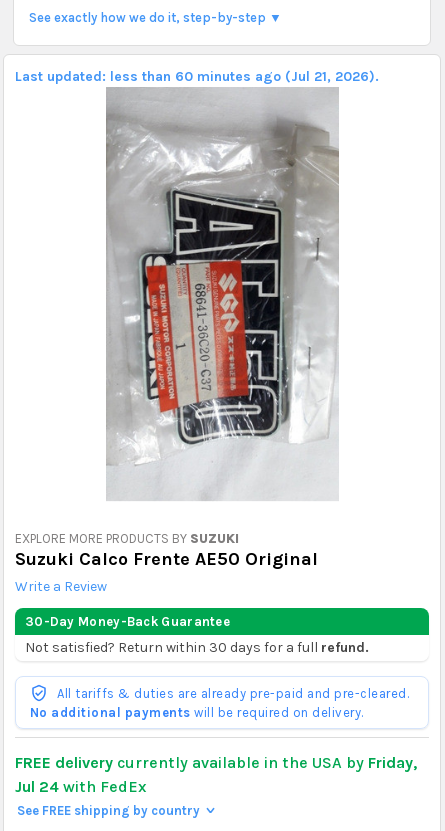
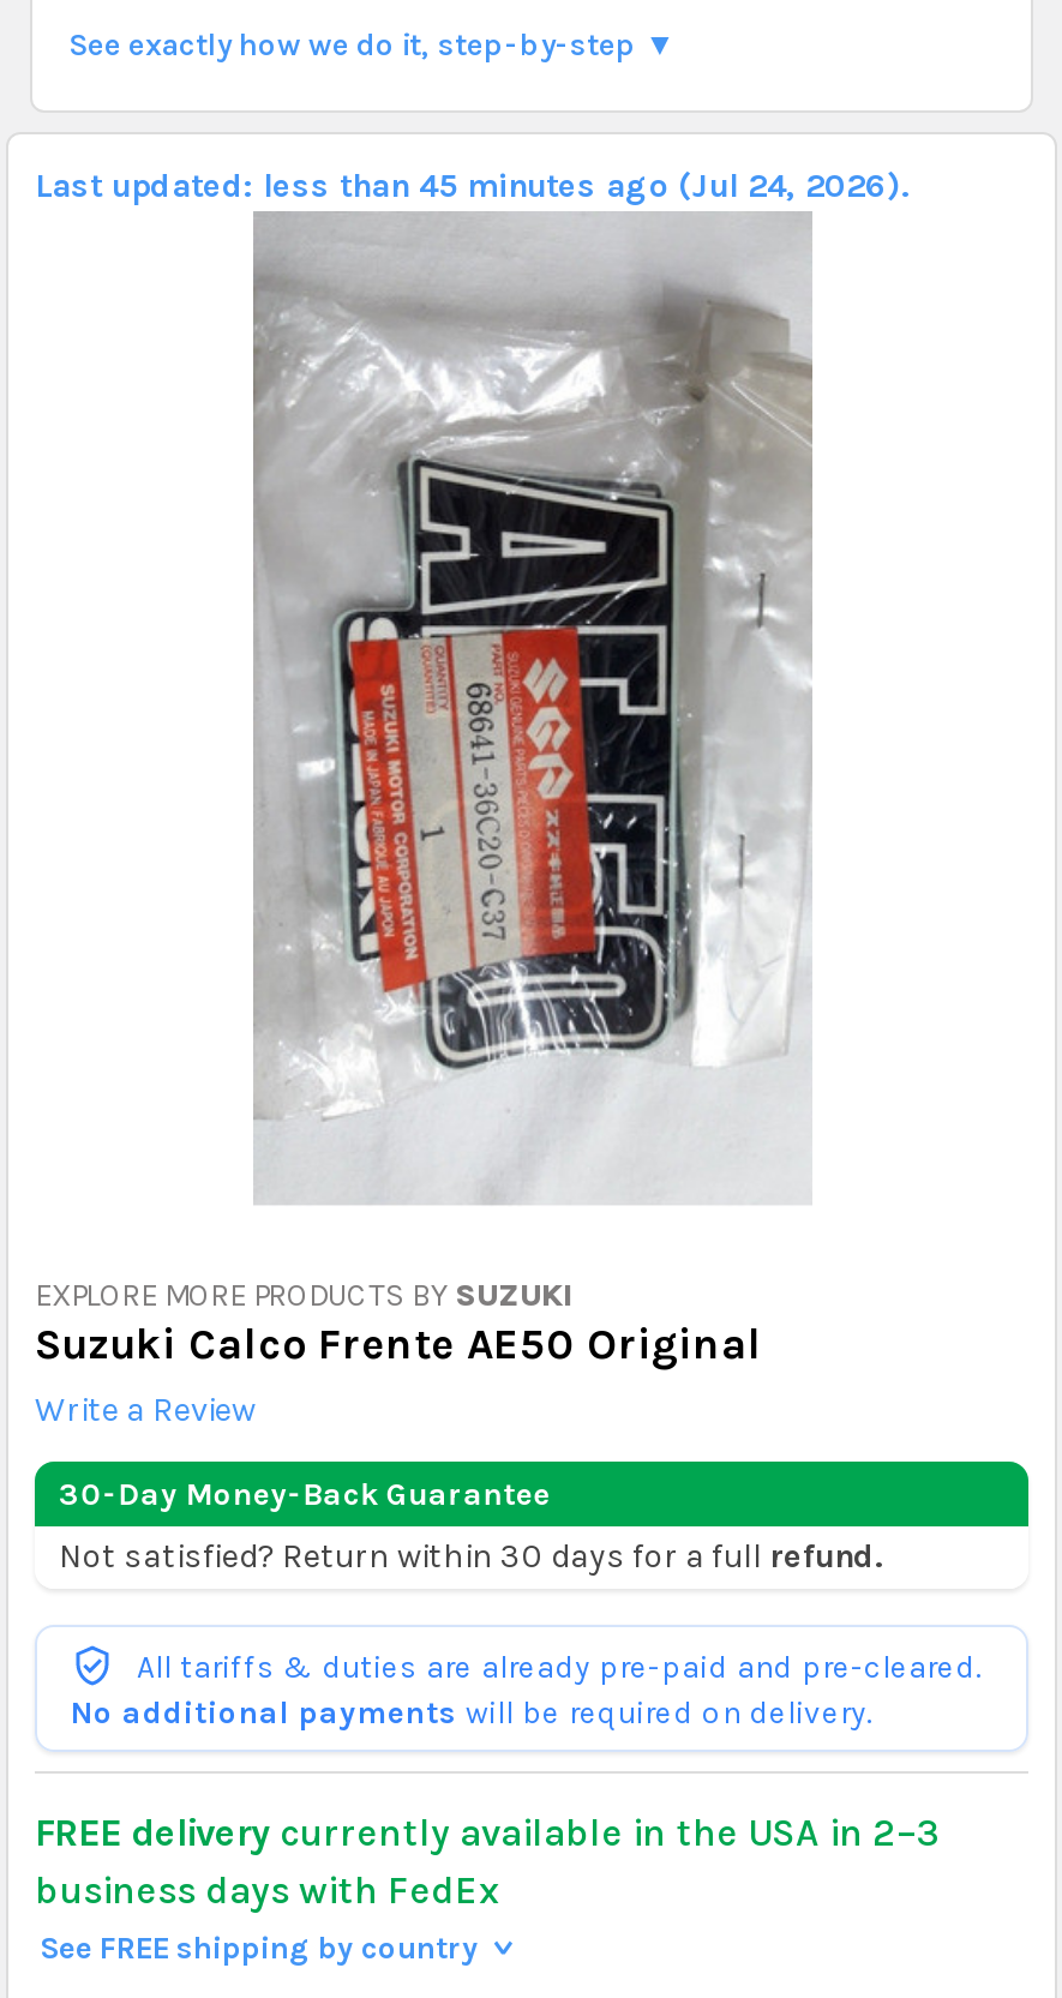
- Last updated: less than 60 minutes ago (Jul 21, 2026).
+ Last updated: less than 45 minutes ago (Jul 24, 2026).

- FREE delivery currently available in the USA by Friday,
+ FREE delivery currently available in the USA in 2–3

- Jul 24 with FedEx
+ business days with FedEx
